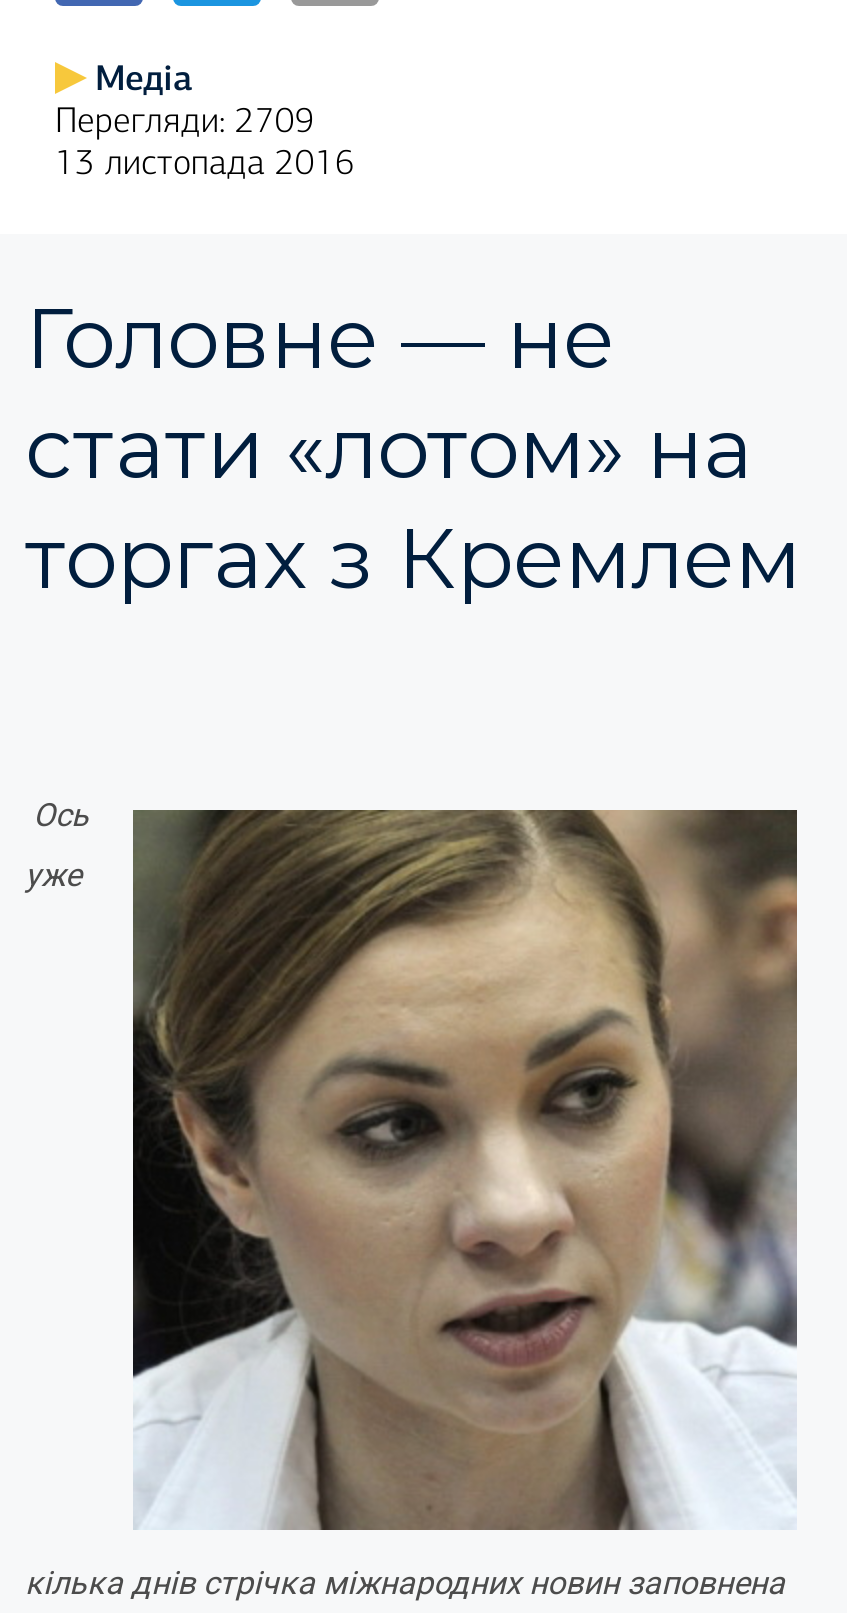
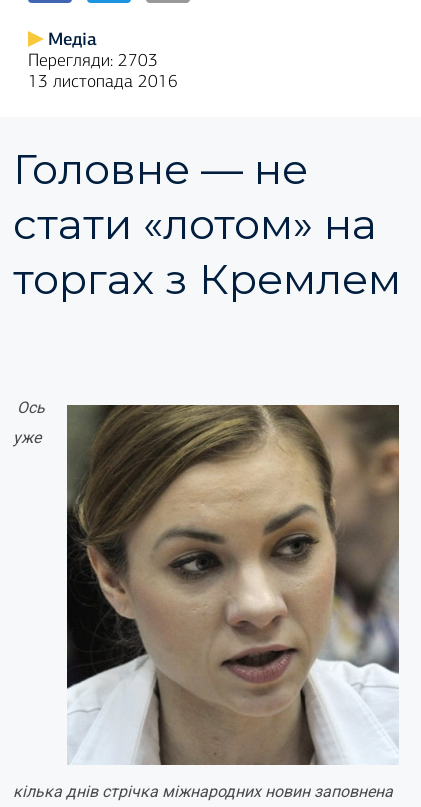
- Перегляди: 2709
+ Перегляди: 2703
